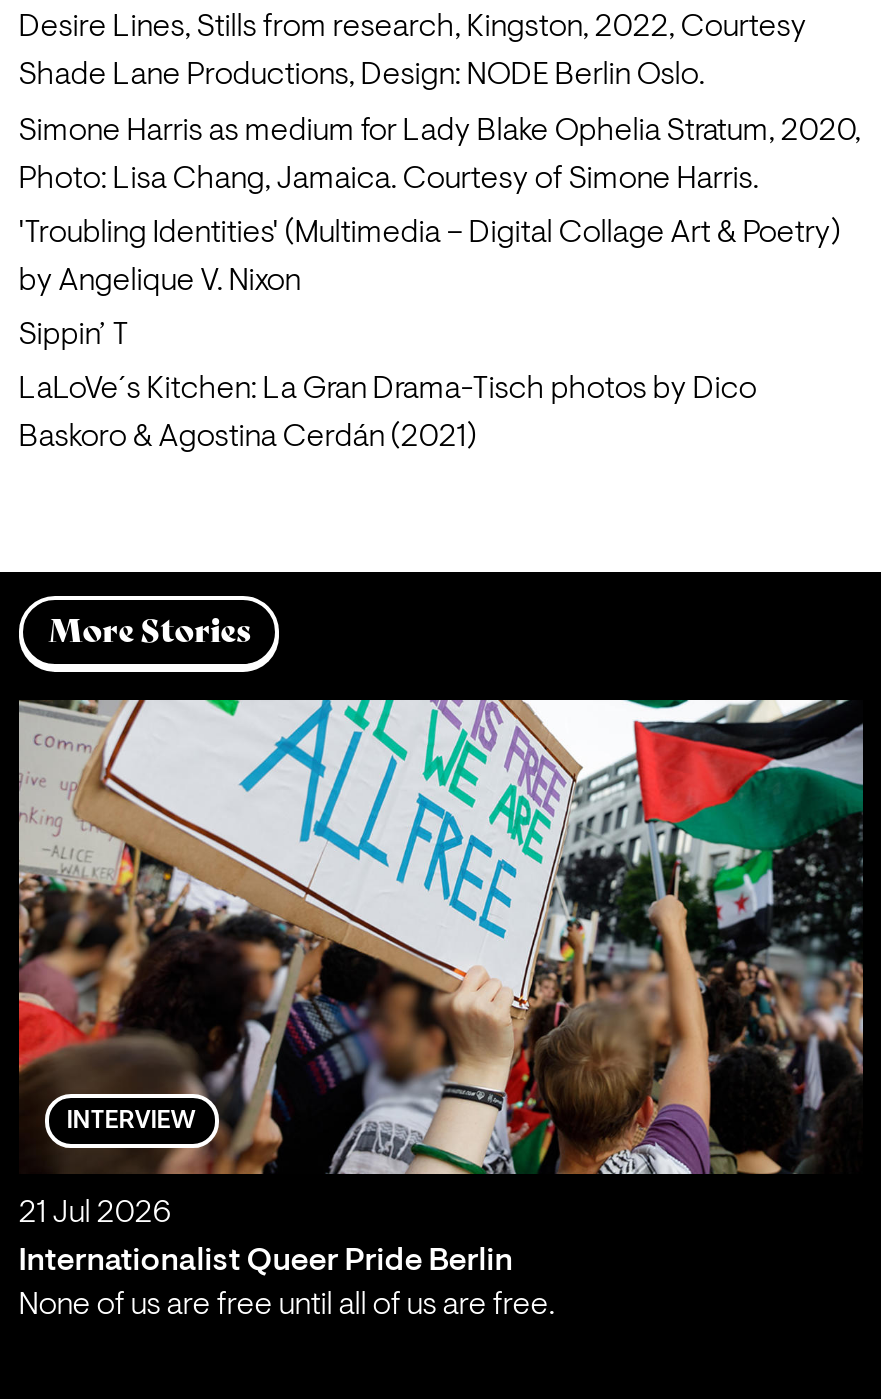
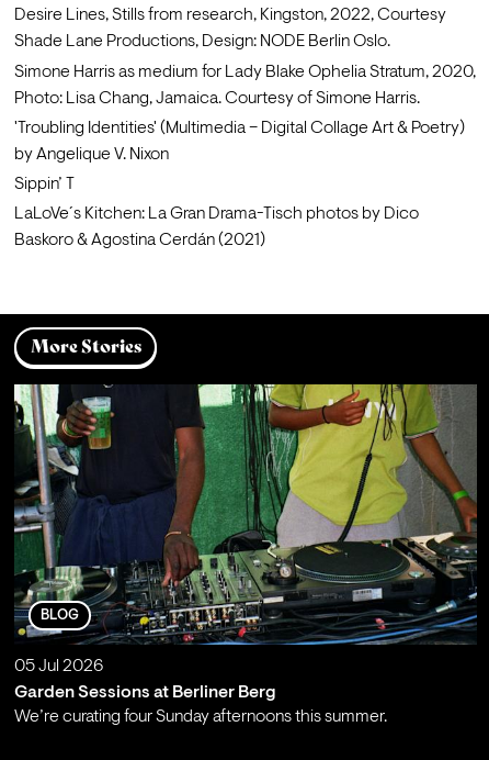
- [image]
- INTERVIEW
+ [image]
+ BLOG

- 21 Jul 2026
+ 05 Jul 2026

- Internationalist Queer Pride Berlin
- None of us are free until all of us are free.
+ Garden Sessions at Berliner Berg
+ We’re curating four Sunday afternoons this summer.
